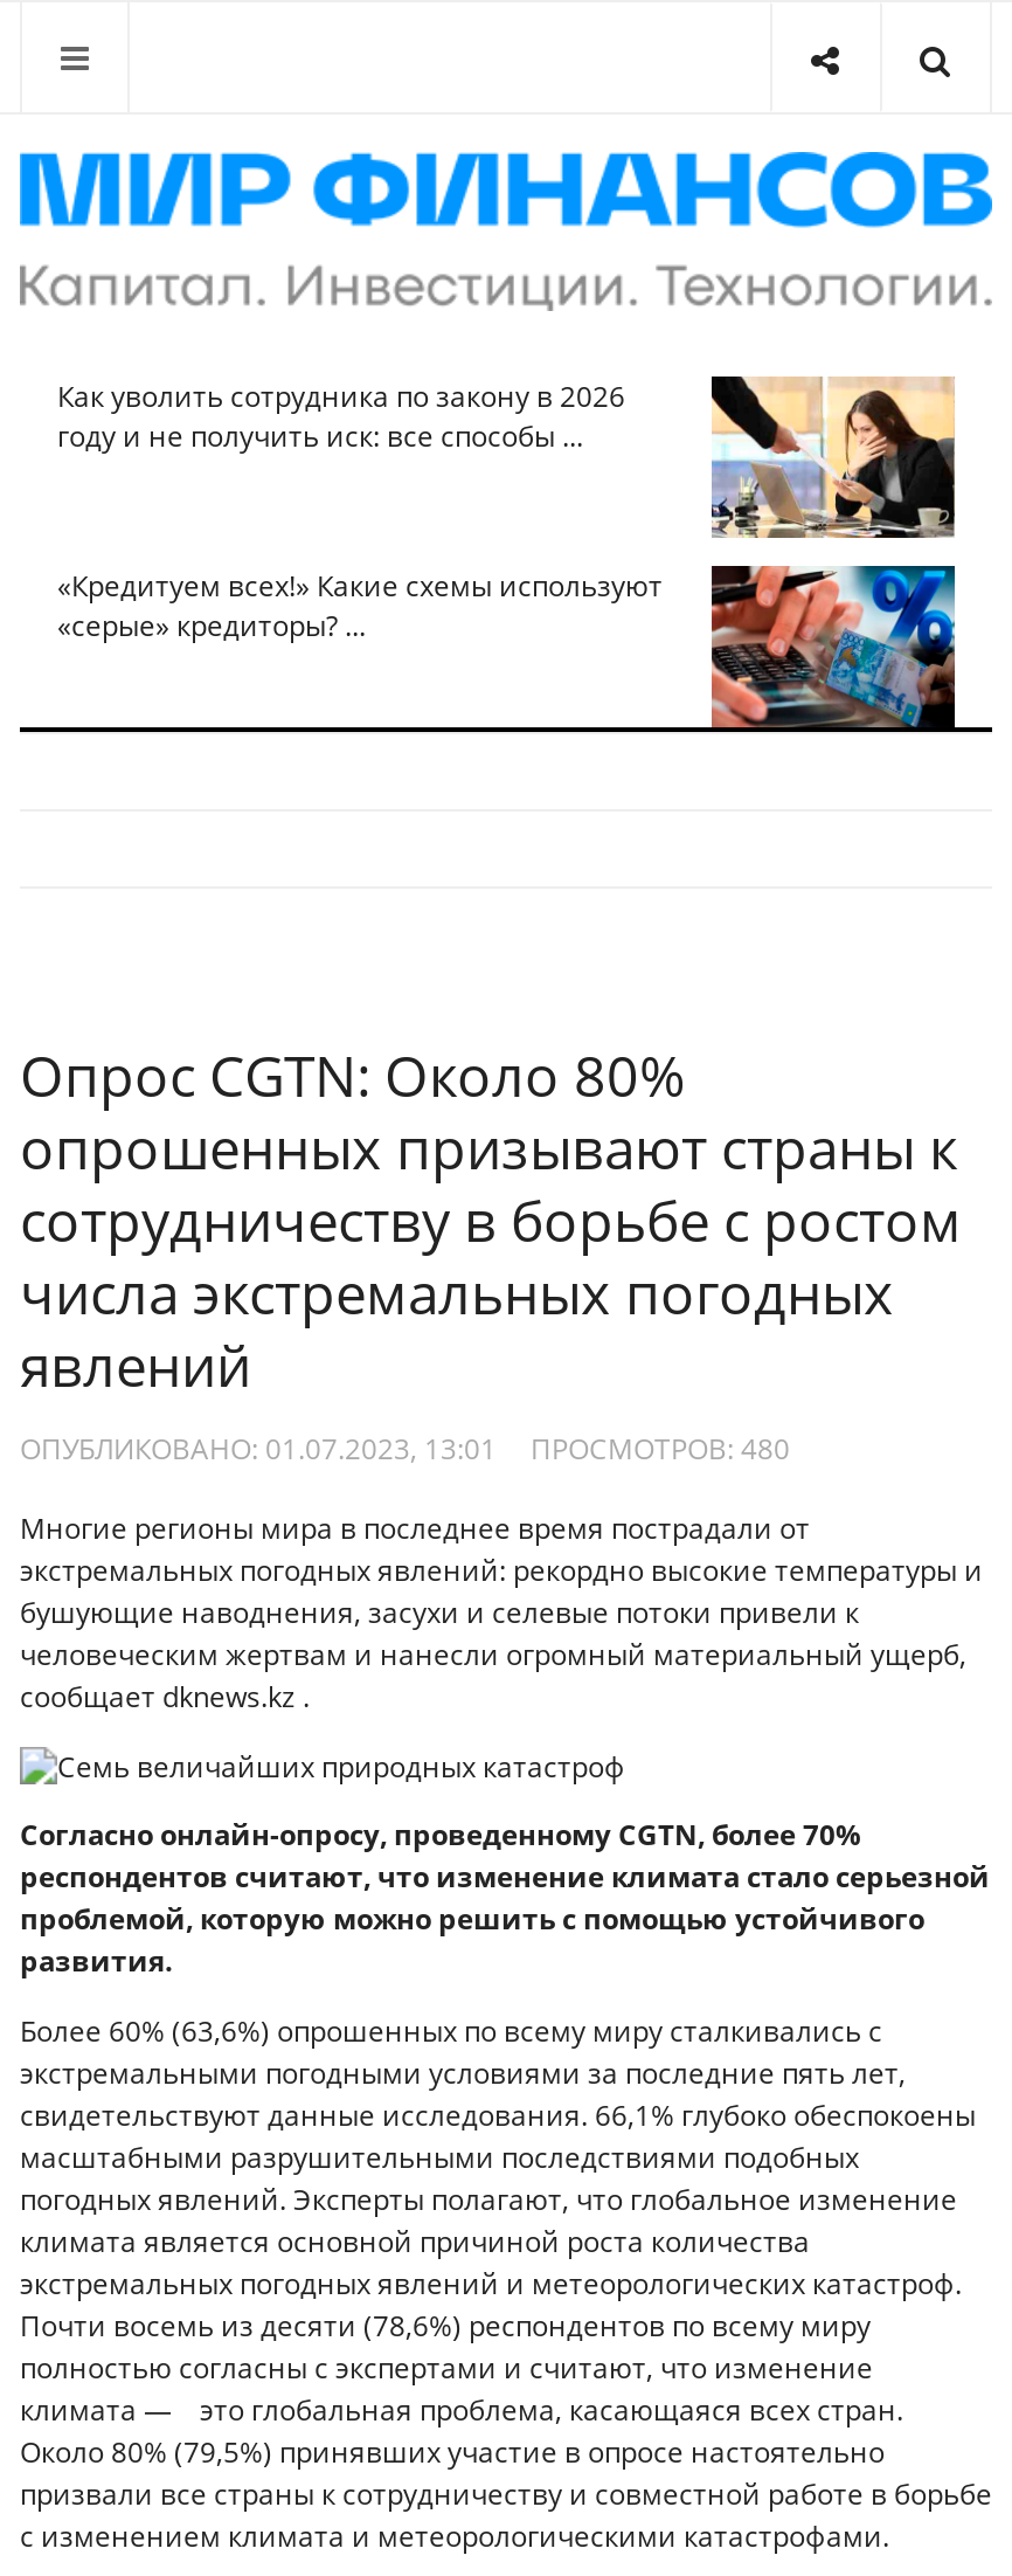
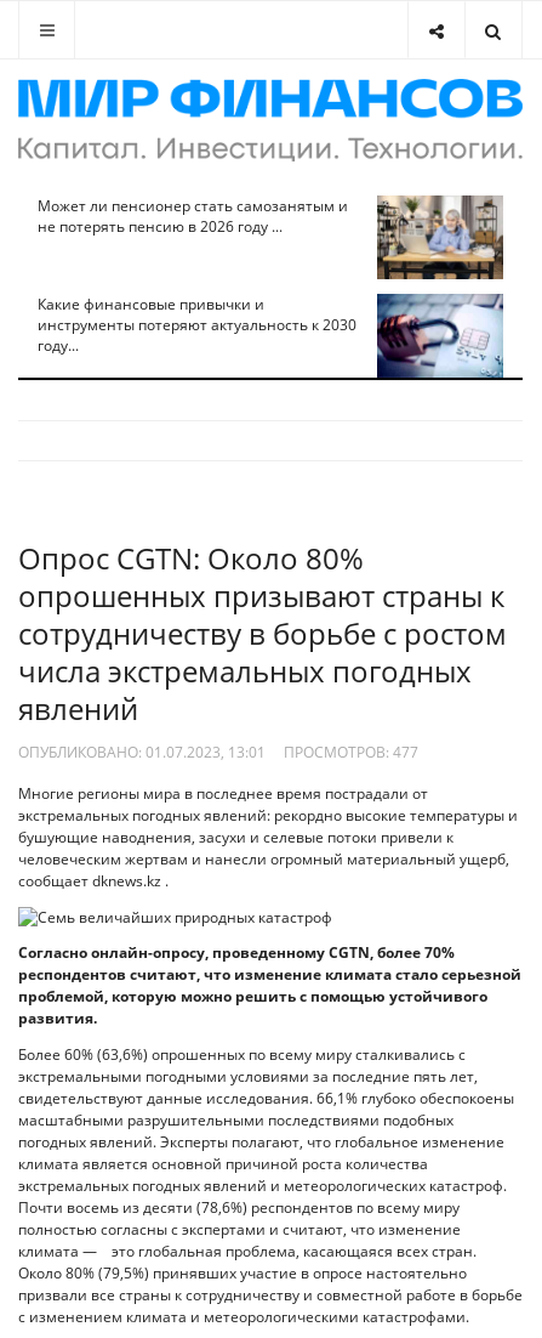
- Как уволить сотрудника по закону в 2026
- году и не получить иск: все способы ...
+ Может ли пенсионер стать самозанятым и
+ не потерять пенсию в 2026 году ...

- [image]
- «Кредитуем всех!» Какие схемы используют
- «серые» кредиторы? ...
+ [image]
+ Какие финансовые привычки и
+ инструменты потеряют актуальность к 2030
+ году...

- [image]
+ [image]

- ОПУБЛИКОВАНО: 01.07.2023, 13:01 ПРОСМОТРОВ: 480
+ ОПУБЛИКОВАНО: 01.07.2023, 13:01 ПРОСМОТРОВ: 477
